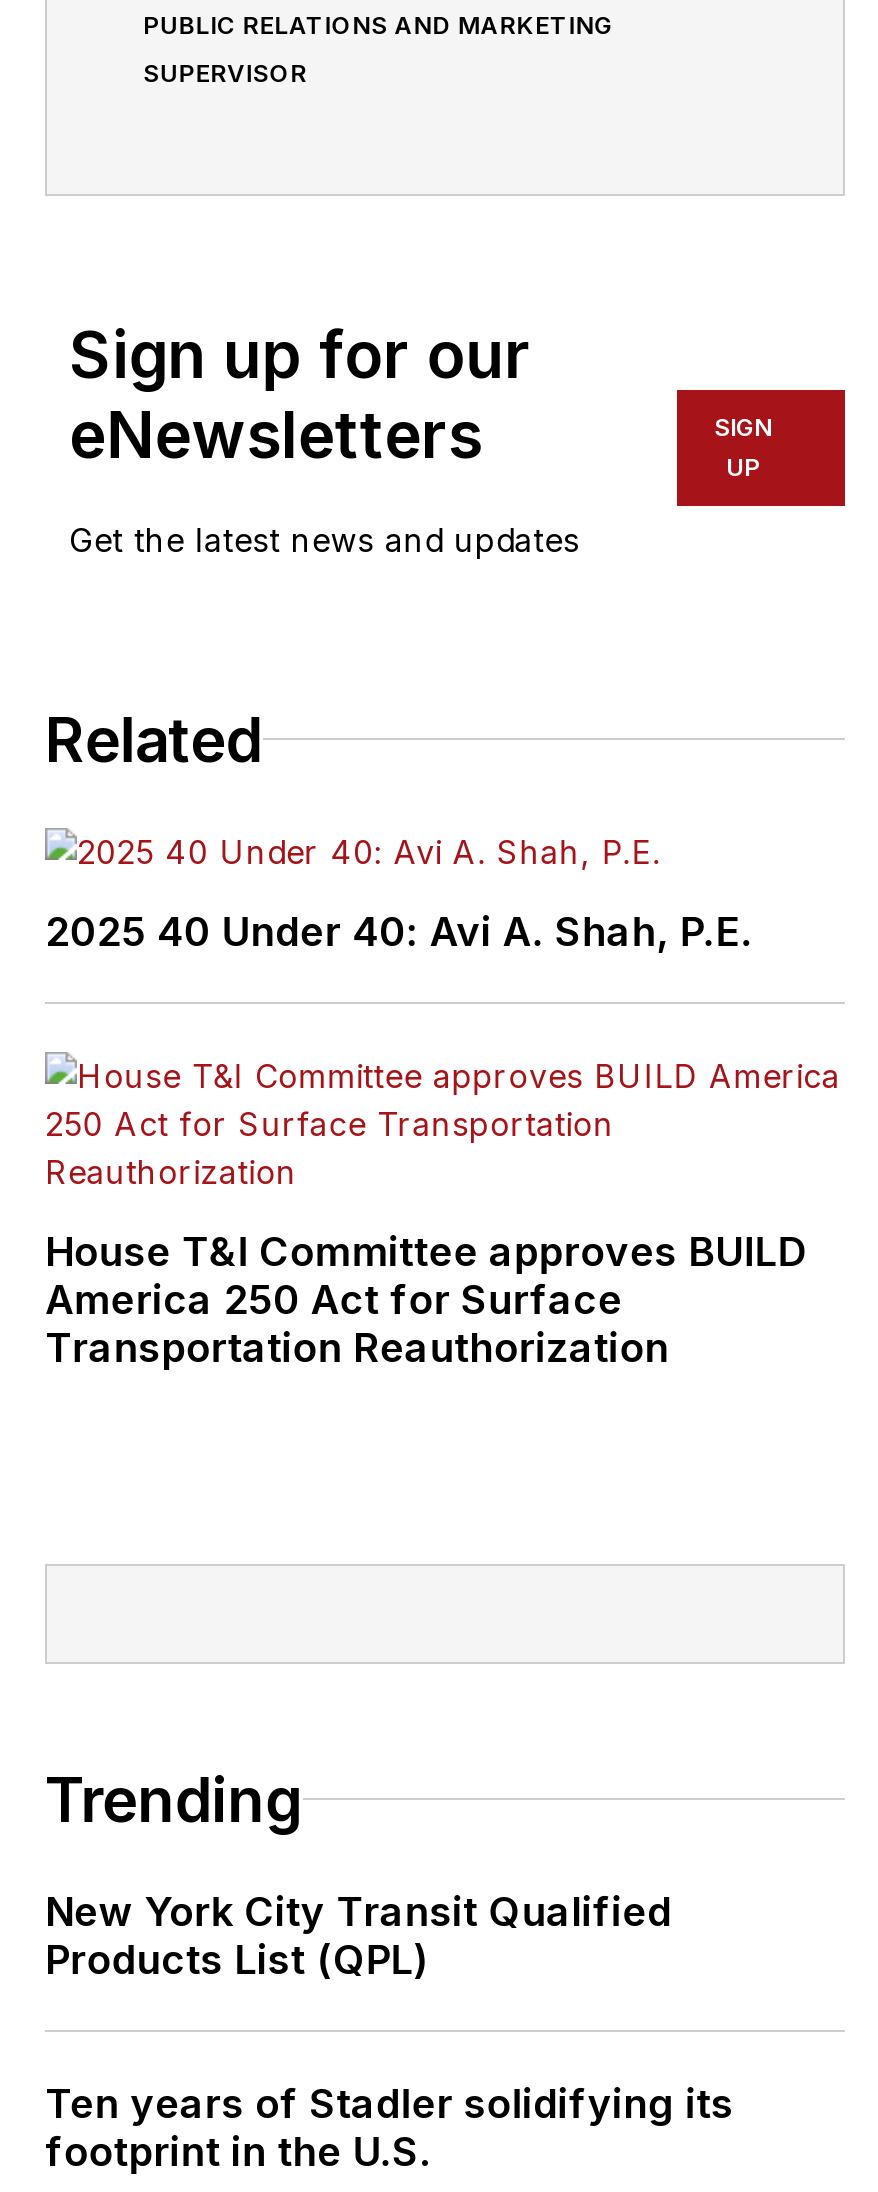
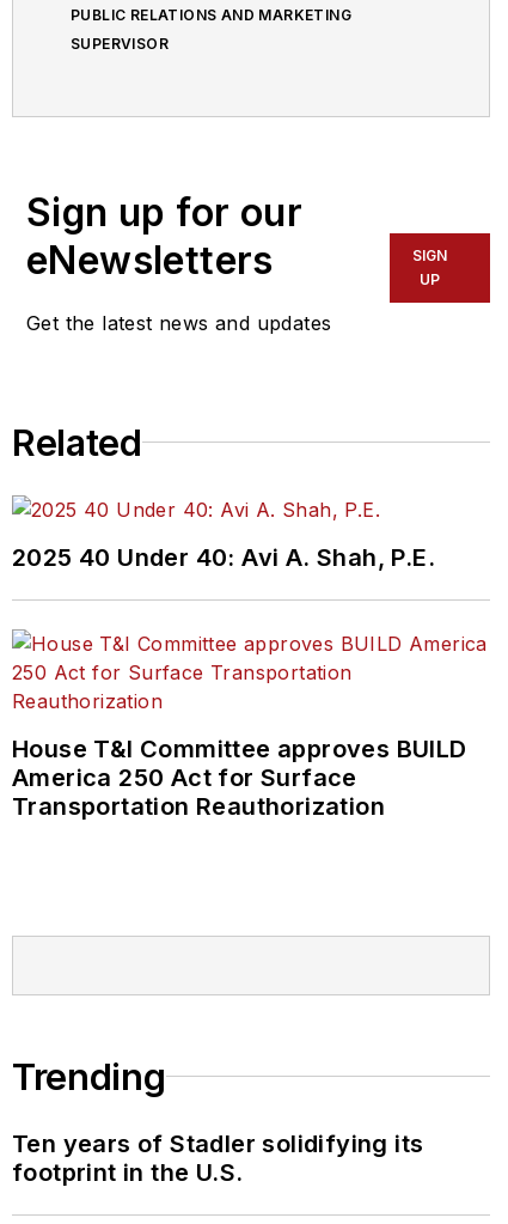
- New York City Transit Qualified
- Products List (QPL)
